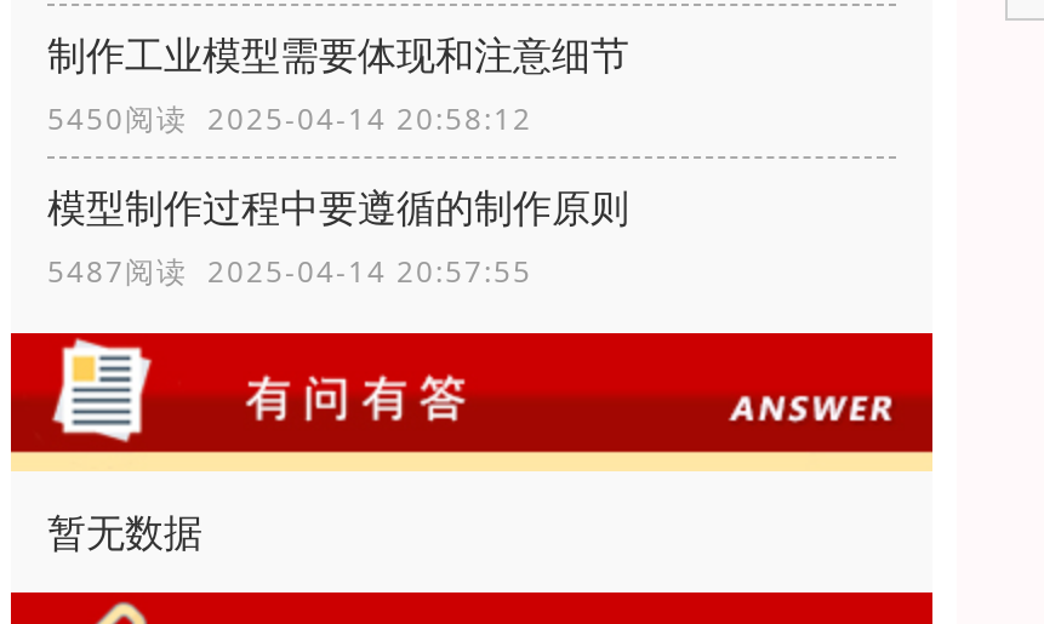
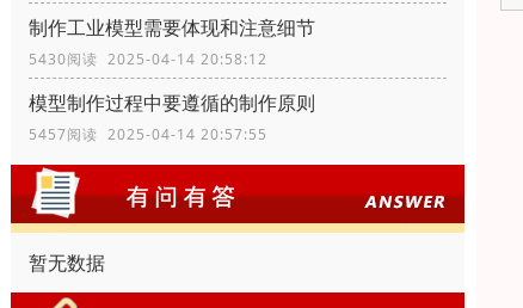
- 5450阅读 2025-04-14 20:58:12
+ 5430阅读 2025-04-14 20:58:12

- 5487阅读 2025-04-14 20:57:55
+ 5457阅读 2025-04-14 20:57:55
